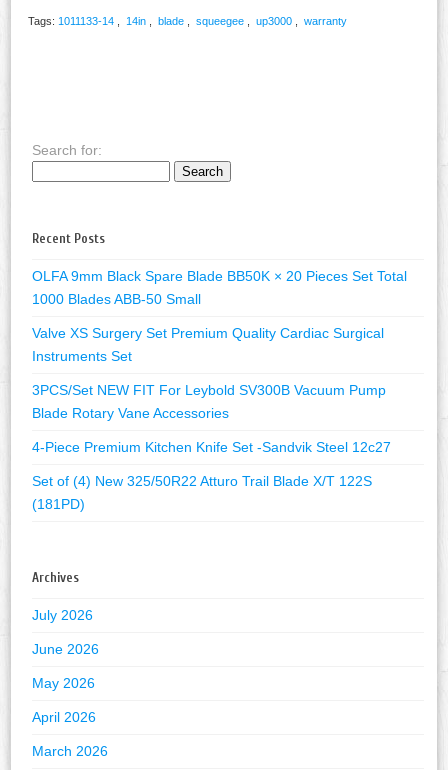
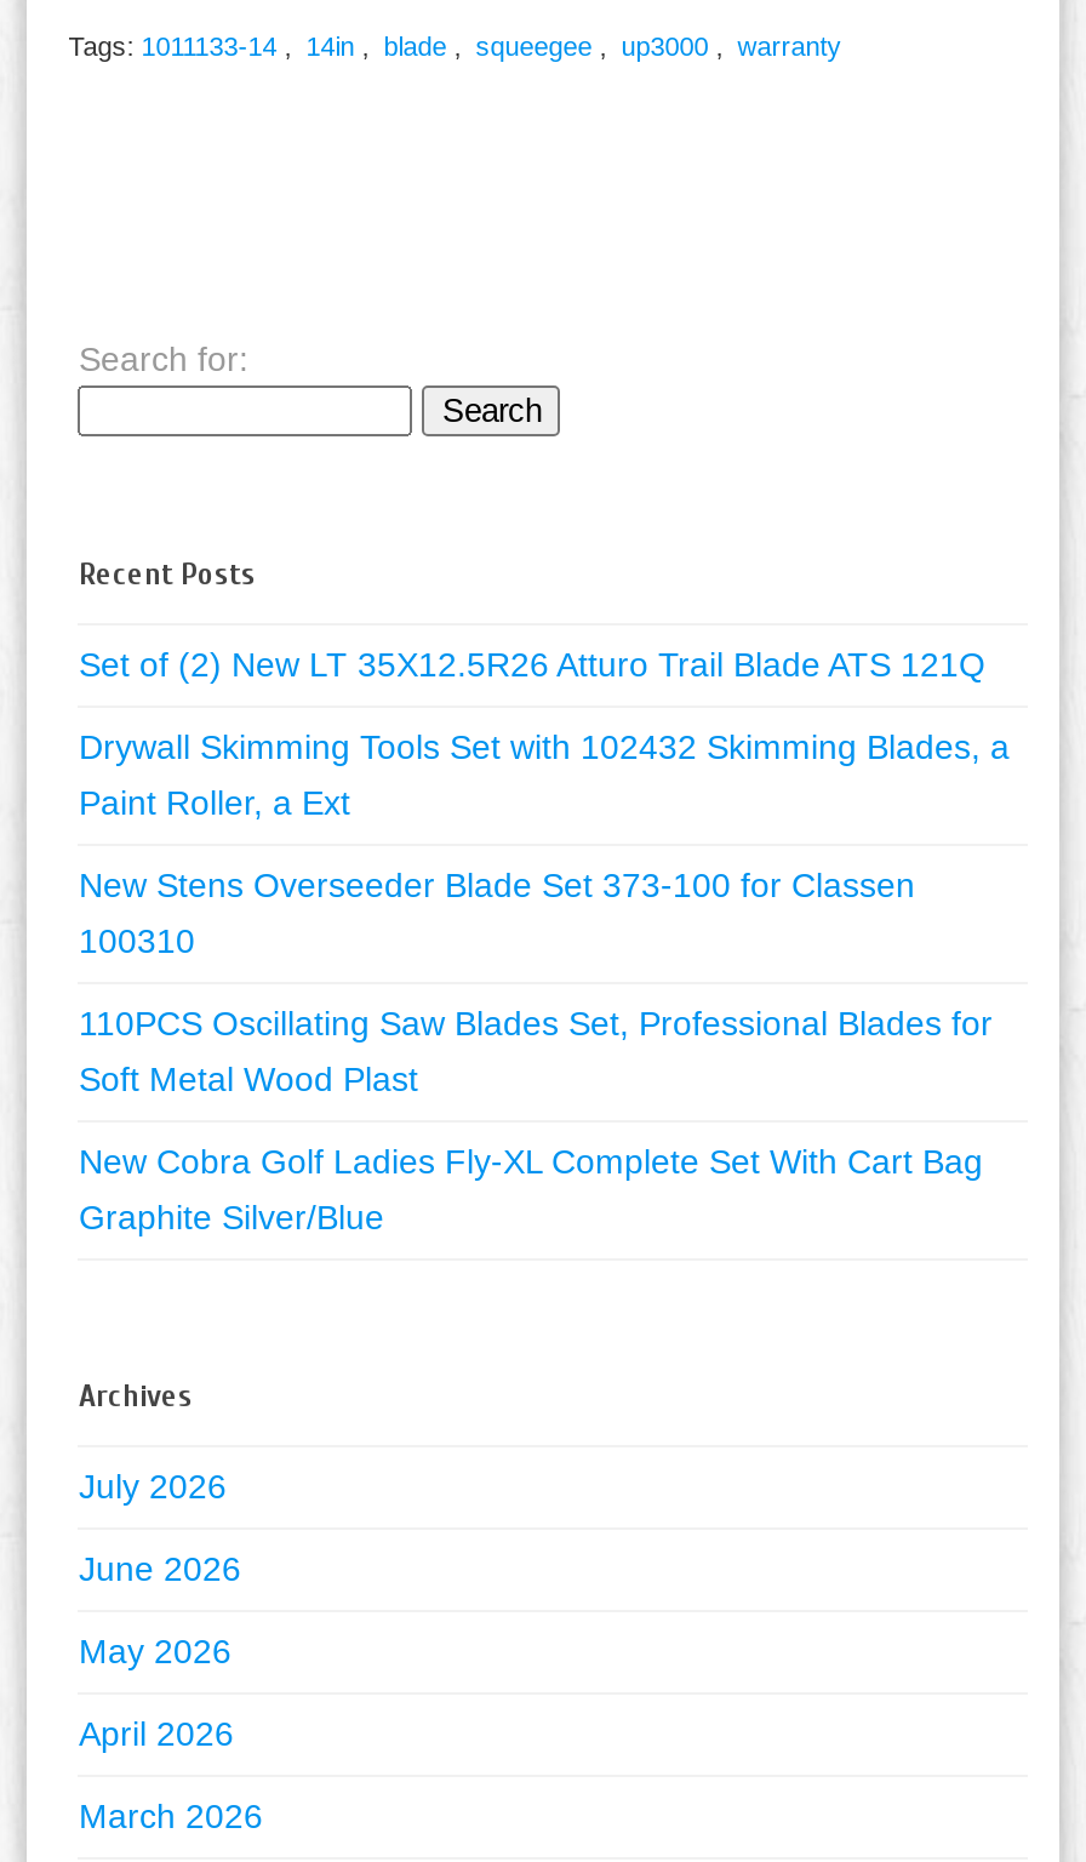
- OLFA 9mm Black Spare Blade BB50K × 20 Pieces Set Total
- 1000 Blades ABB-50 Small
+ Set of (2) New LT 35X12.5R26 Atturo Trail Blade ATS 121Q

- Valve XS Surgery Set Premium Quality Cardiac Surgical
- Instruments Set
+ Drywall Skimming Tools Set with 102432 Skimming Blades, a
+ Paint Roller, a Ext

- 3PCS/Set NEW FIT For Leybold SV300B Vacuum Pump
- Blade Rotary Vane Accessories
+ New Stens Overseeder Blade Set 373-100 for Classen
+ 100310

- 4-Piece Premium Kitchen Knife Set -Sandvik Steel 12c27
+ 110PCS Oscillating Saw Blades Set, Professional Blades for
+ Soft Metal Wood Plast

- Set of (4) New 325/50R22 Atturo Trail Blade X/T 122S
- (181PD)
+ New Cobra Golf Ladies Fly-XL Complete Set With Cart Bag
+ Graphite Silver/Blue
